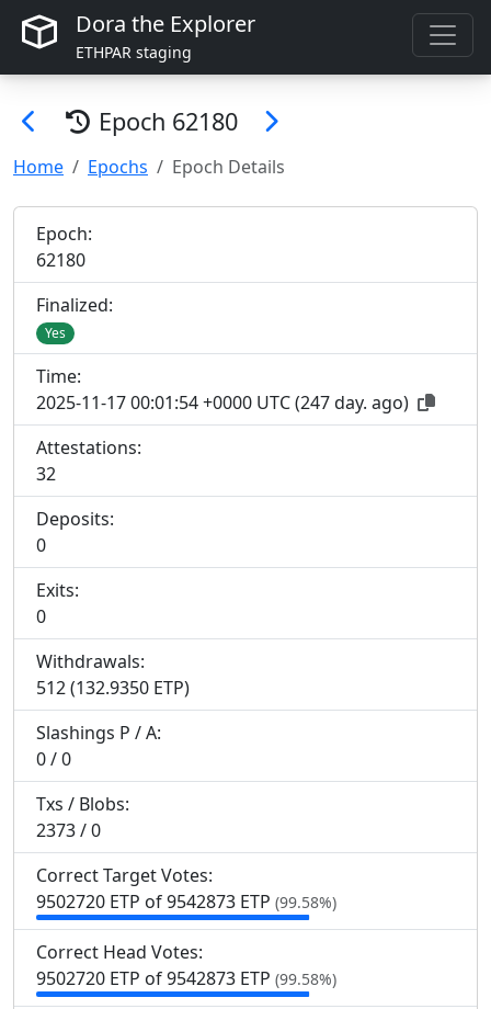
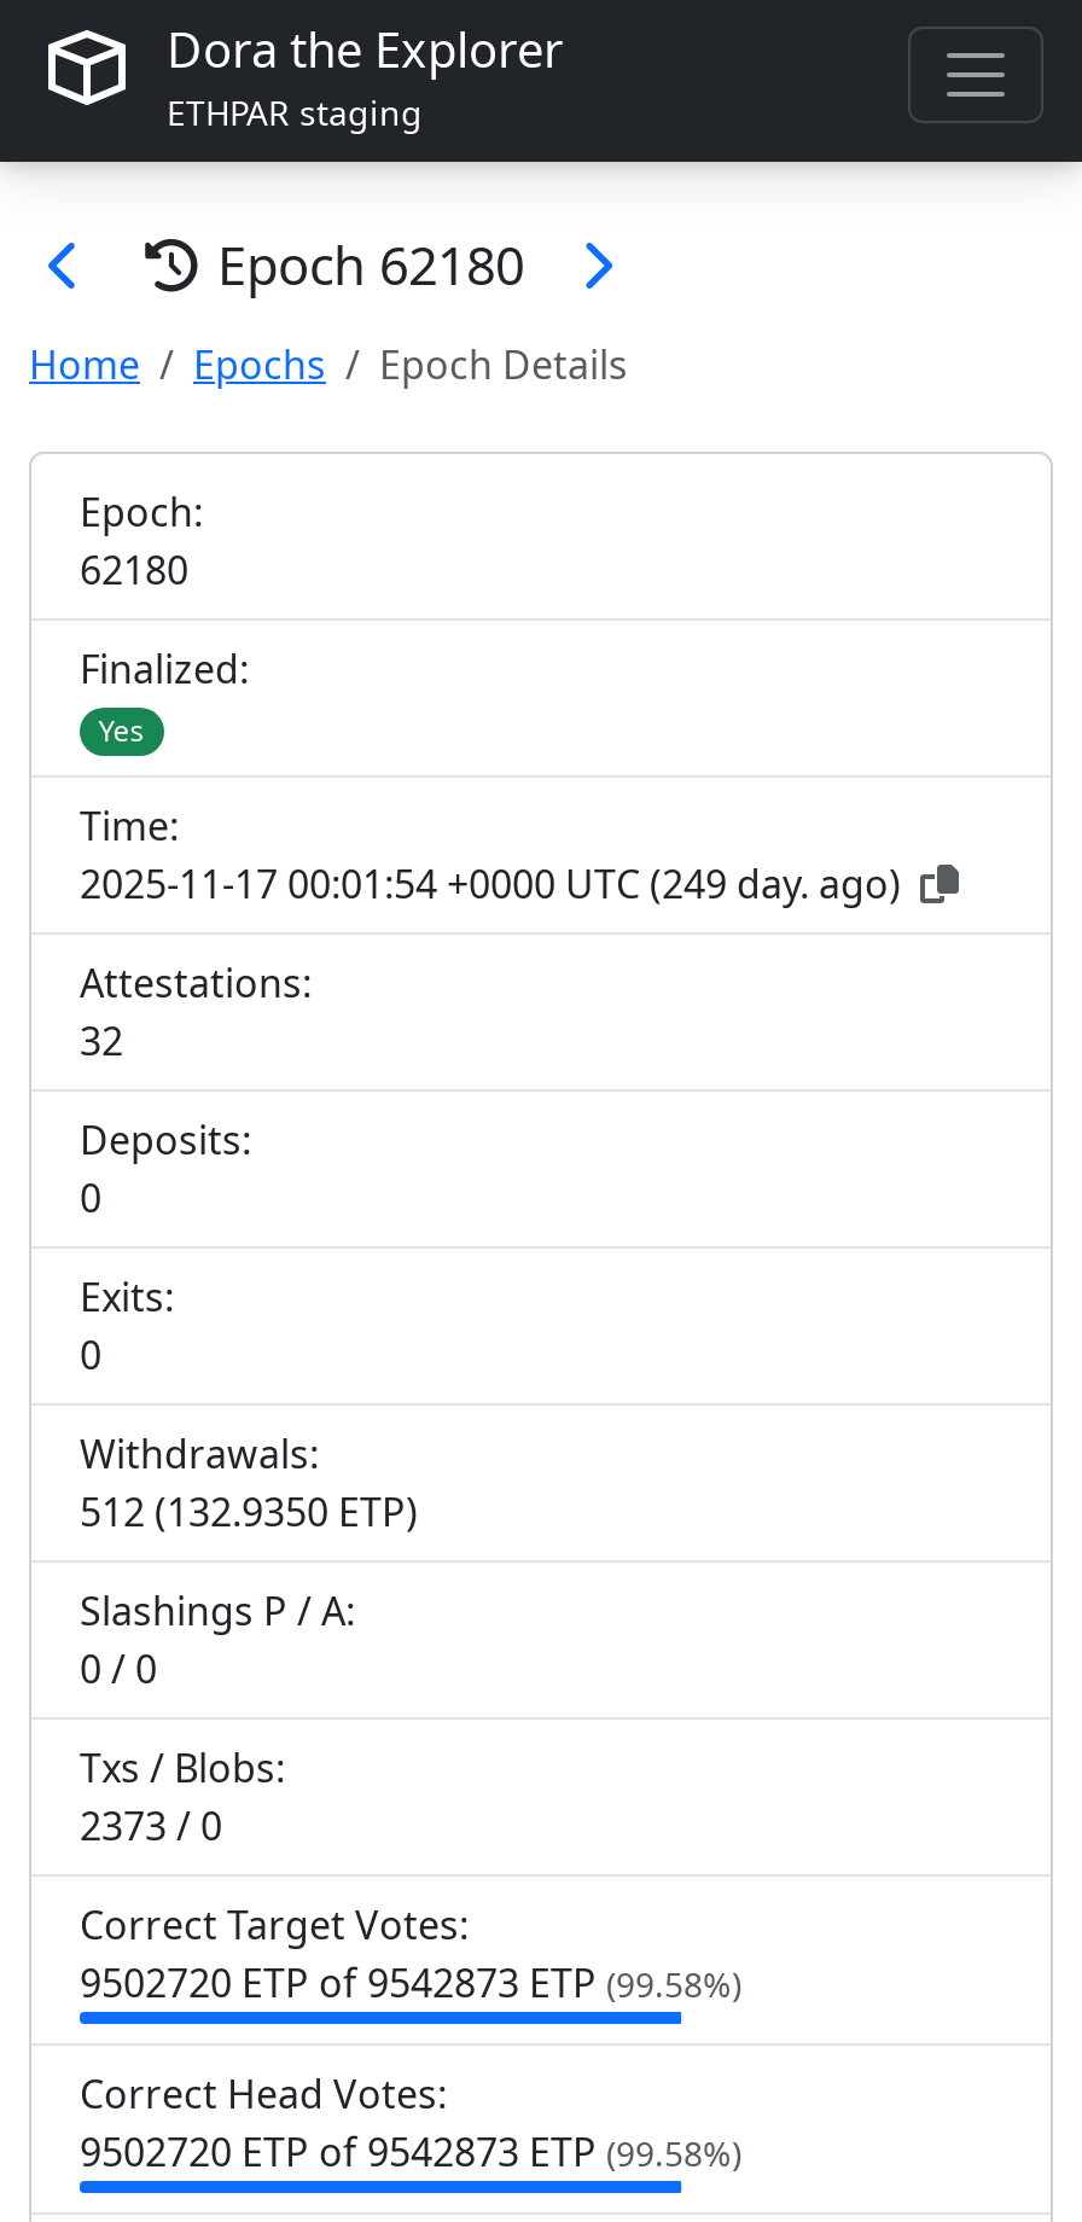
- 2025-11-17 00:01:54 +0000 UTC (247 day. ago)
+ 2025-11-17 00:01:54 +0000 UTC (249 day. ago)
